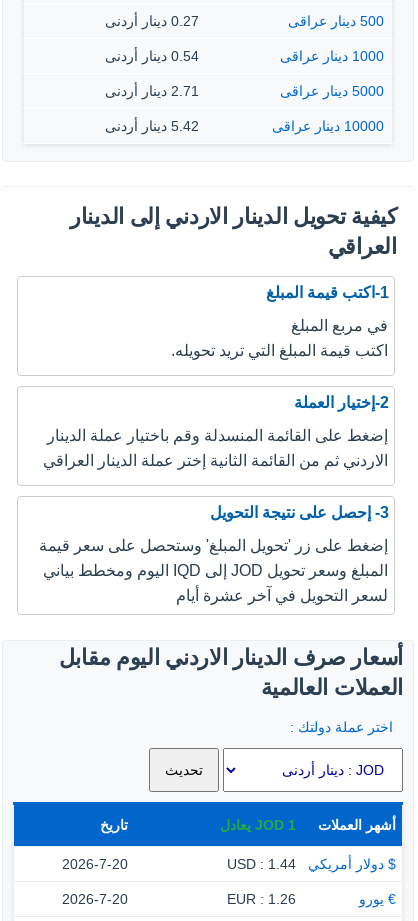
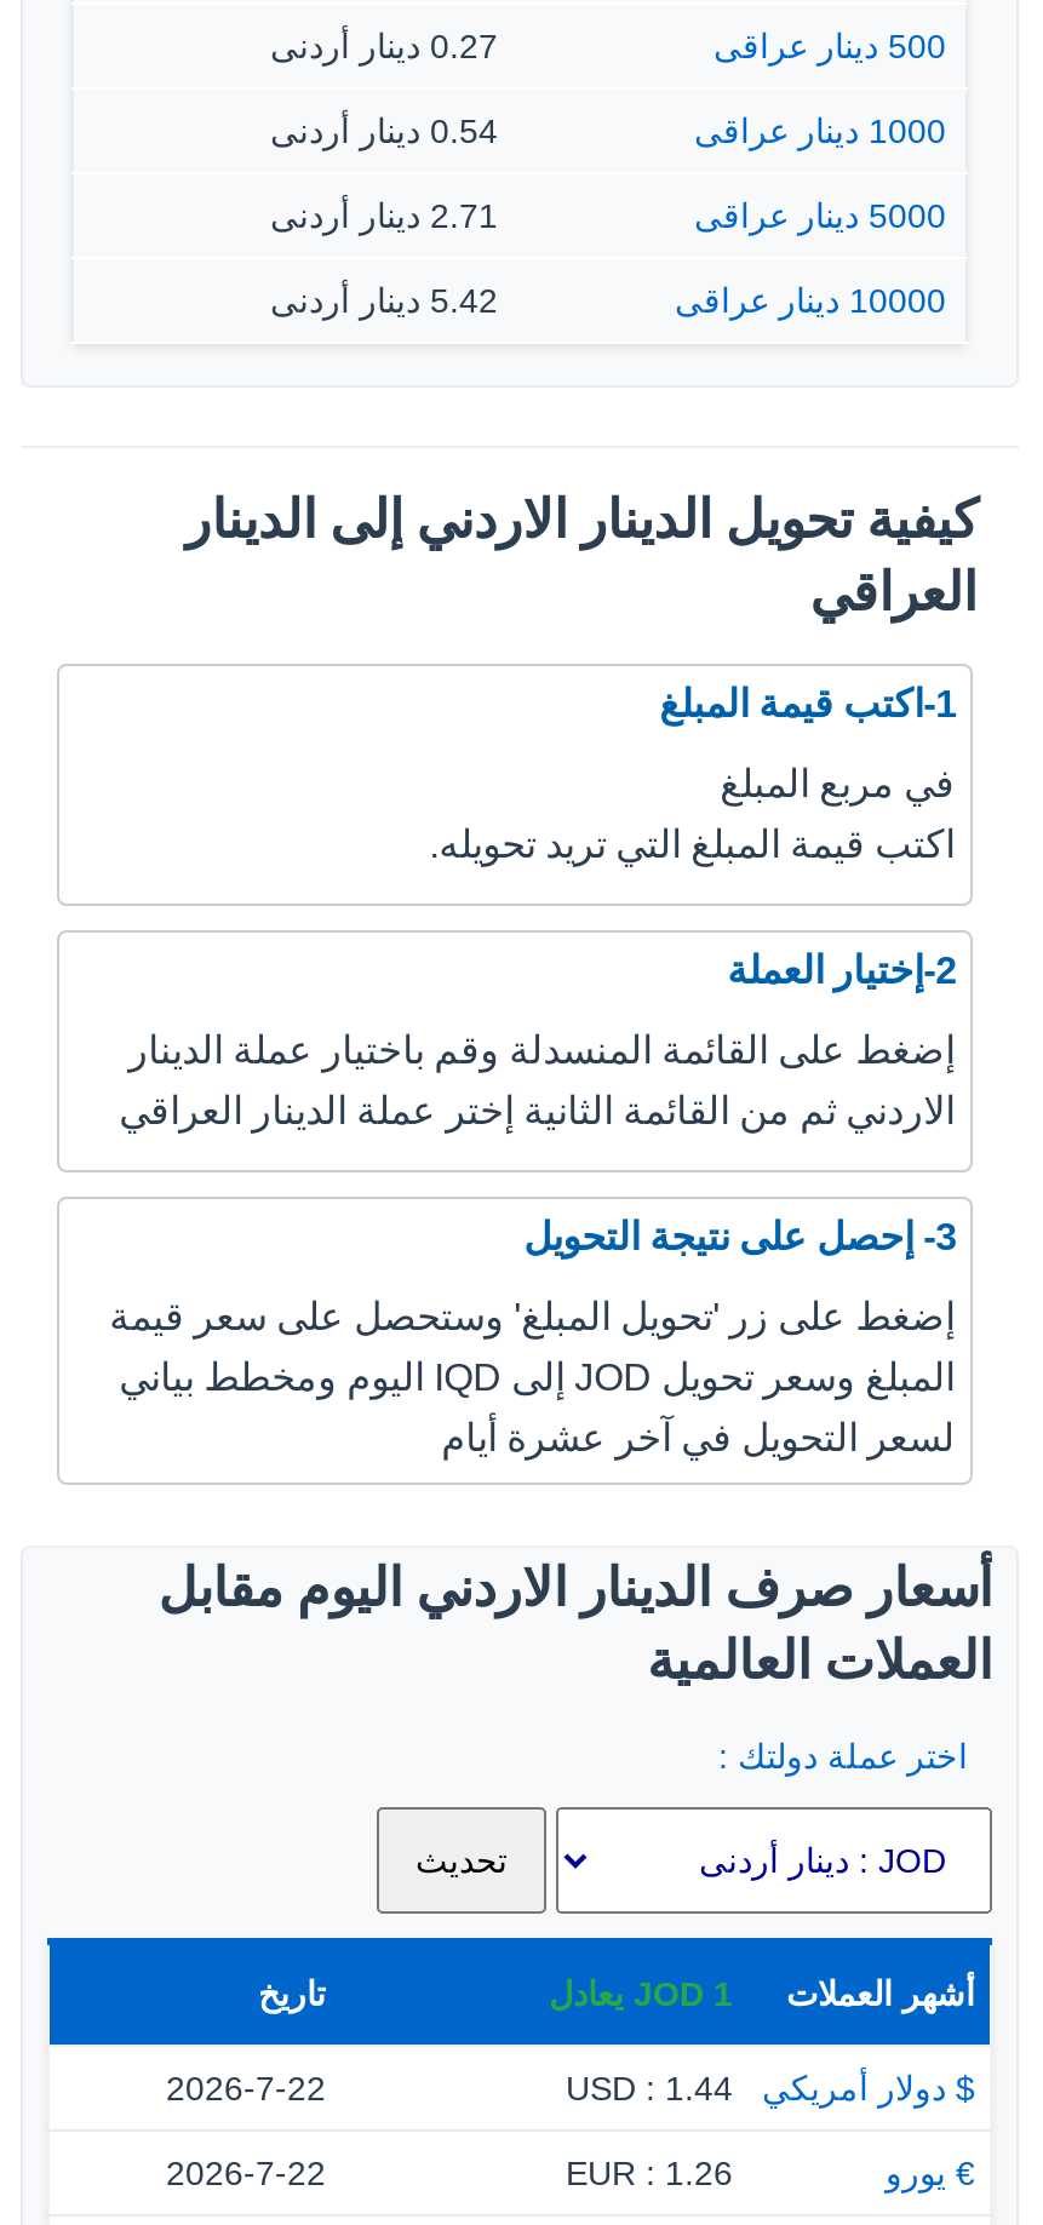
- 2026-7-20
+ 2026-7-22

- 2026-7-20
+ 2026-7-22
